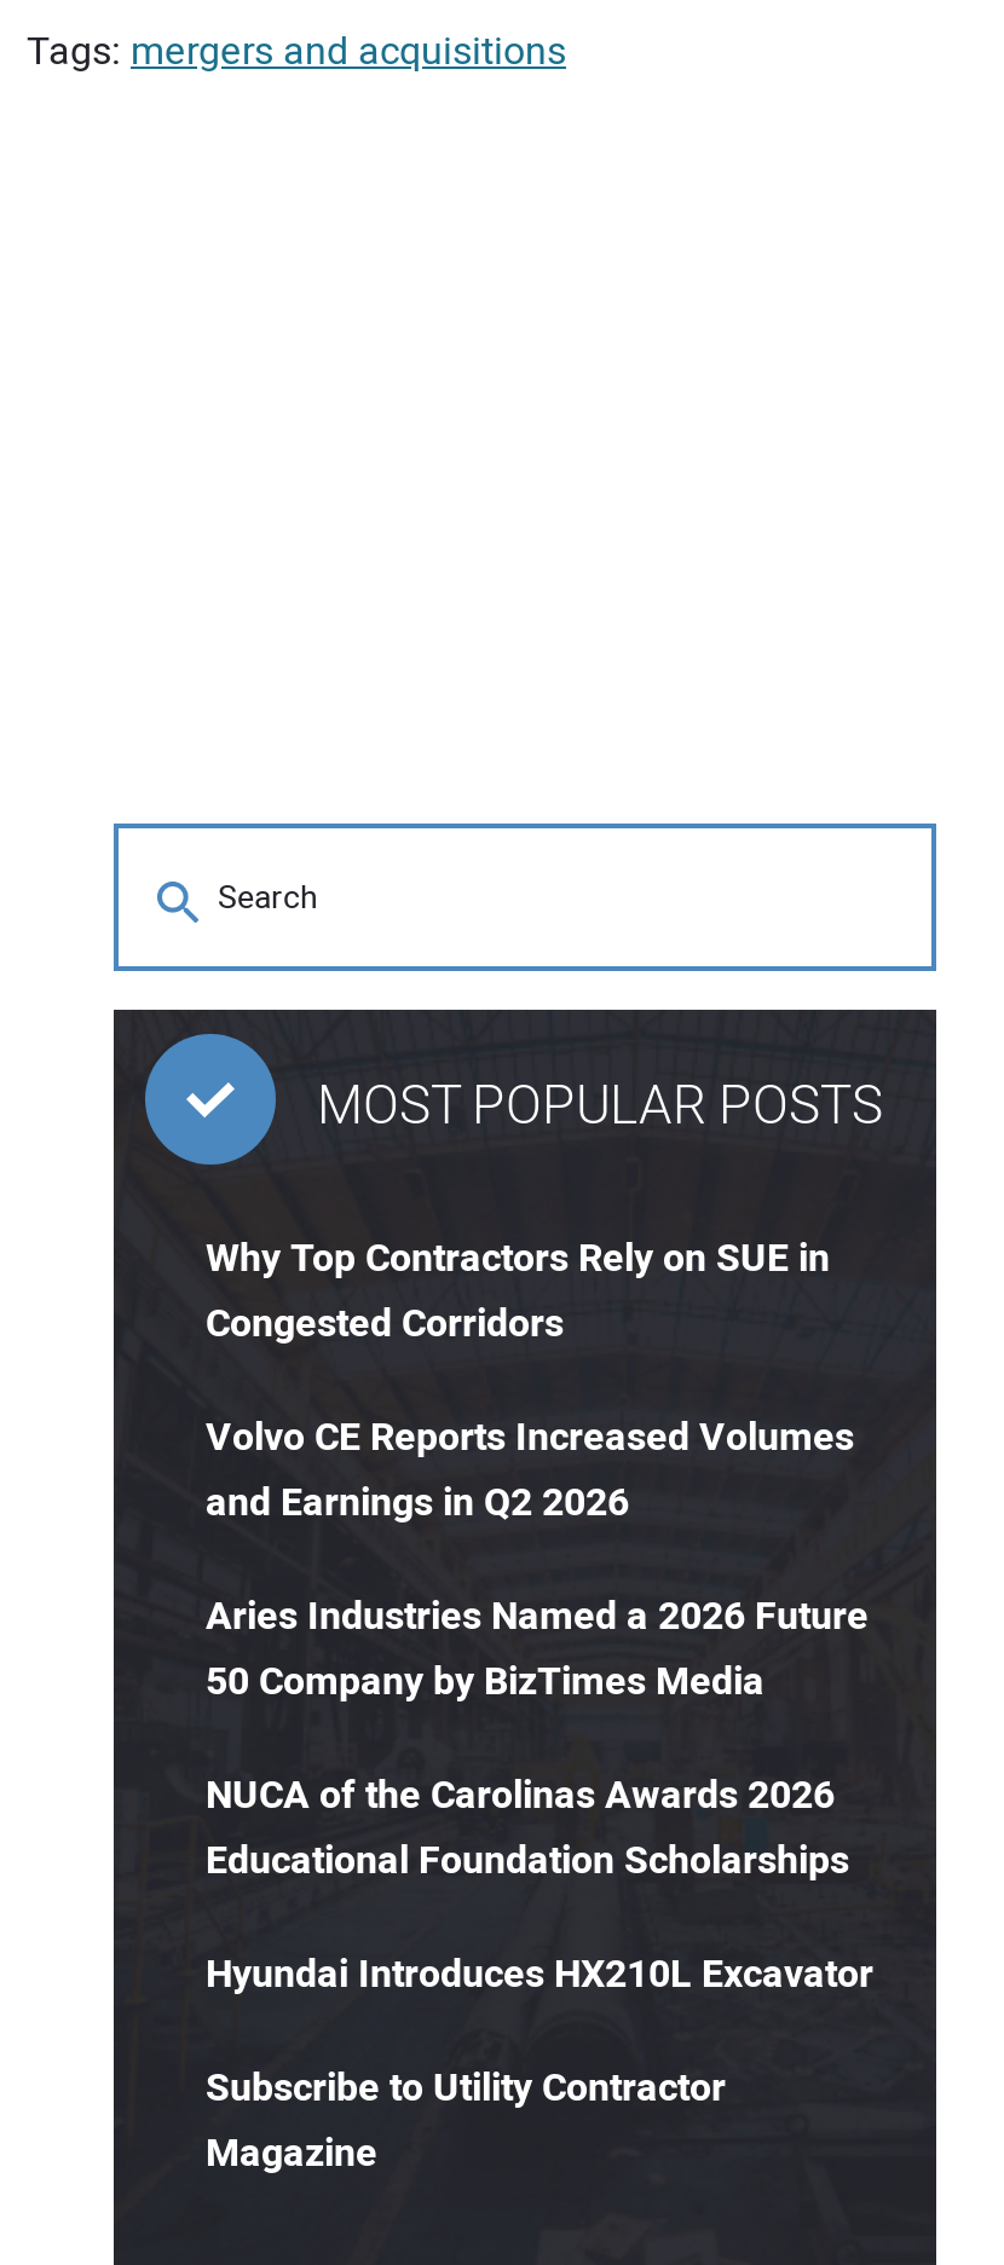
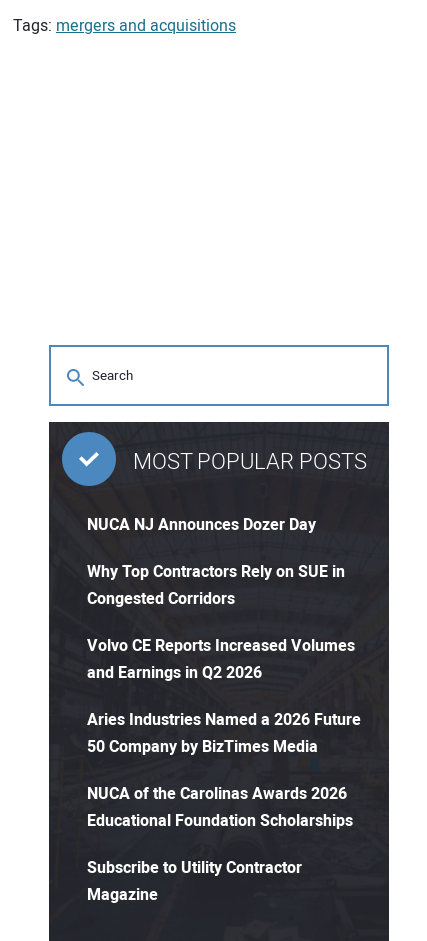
+ NUCA NJ Announces Dozer Day

moved down: [image] | Why Top Contractors Rely on SUE in | Congested Corridors | ... | NUCA of the Carolinas Awards 2026 | Educational Foundation Scholarships

- Hyundai Introduces HX210L Excavator
